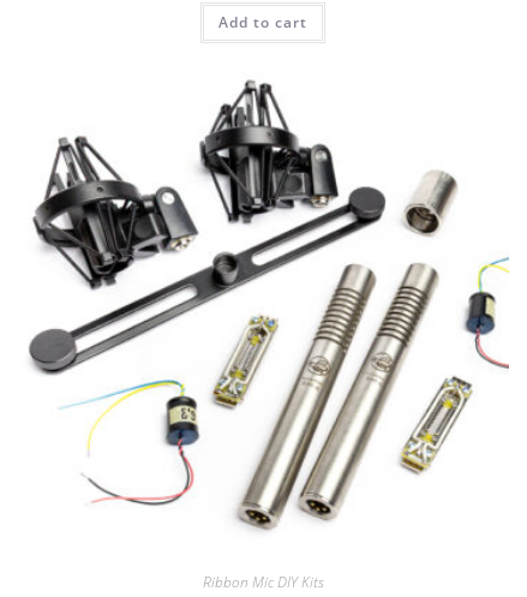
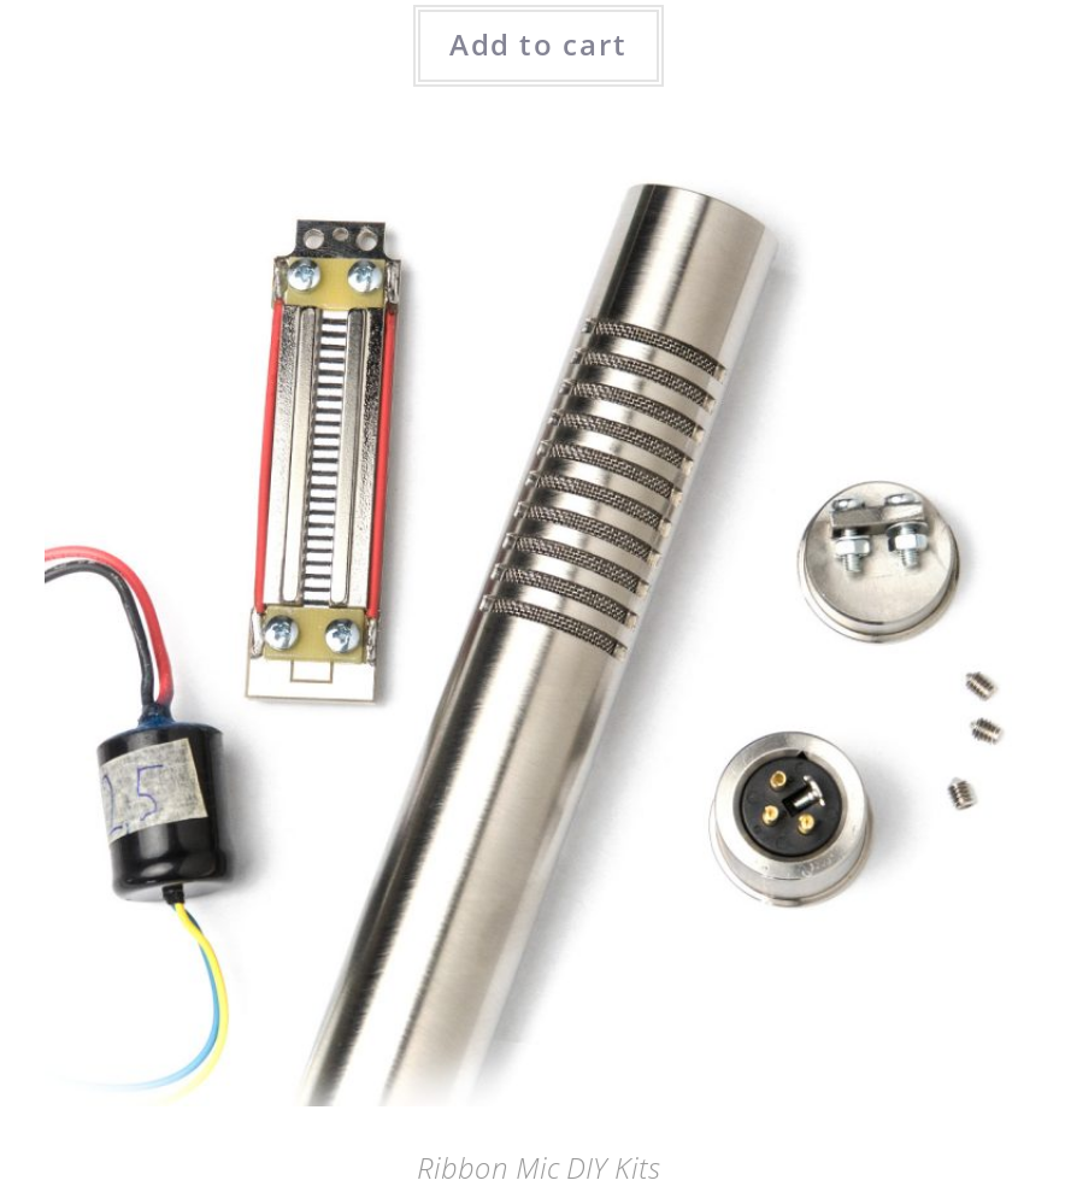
- [image]
+ [image]
